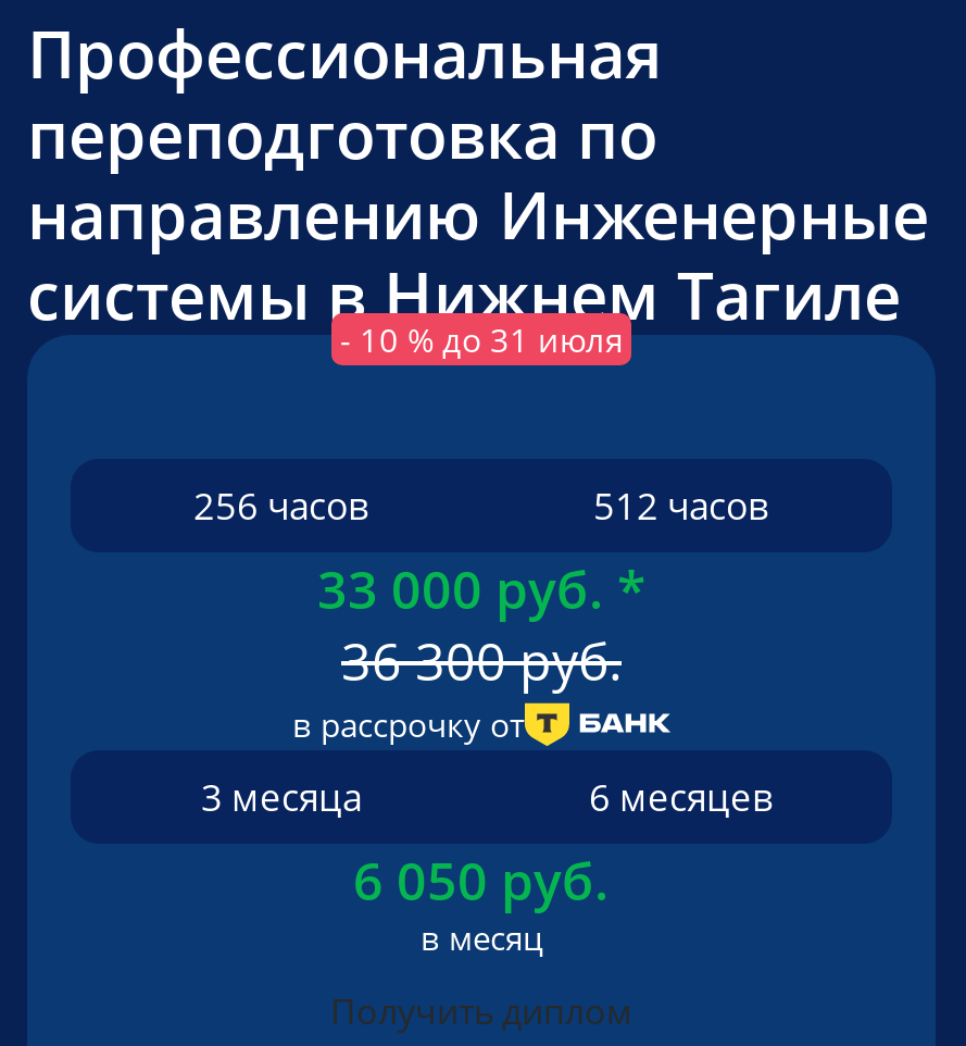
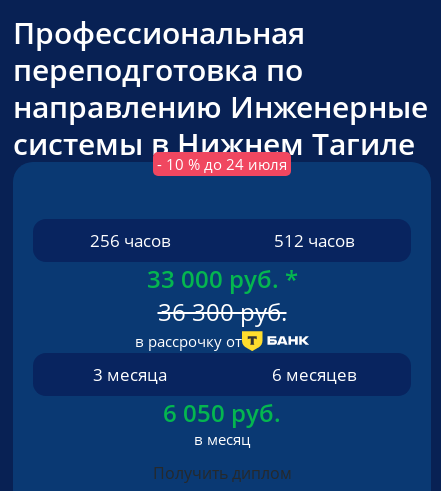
- системы в Нижнем Тагиле - 10 % до 31 июля
+ системы в Нижнем Тагиле - 10 % до 24 июля
